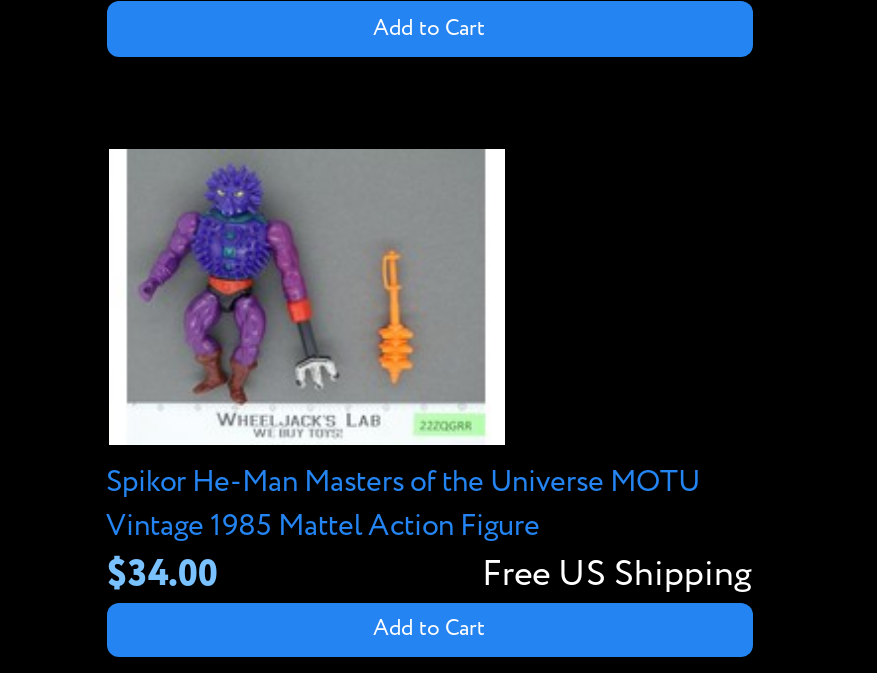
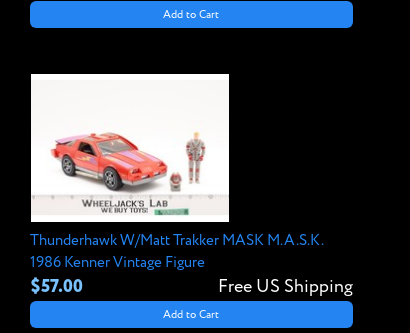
- [image]
- Spikor He-Man Masters of the Universe MOTU
+ [image]
+ Thunderhawk W/Matt Trakker MASK M.A.S.K.

- Vintage 1985 Mattel Action Figure
- $34.00
+ 1986 Kenner Vintage Figure
+ $57.00
